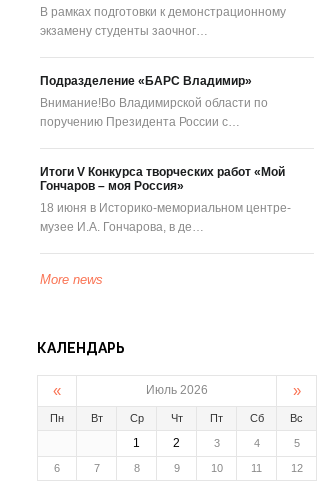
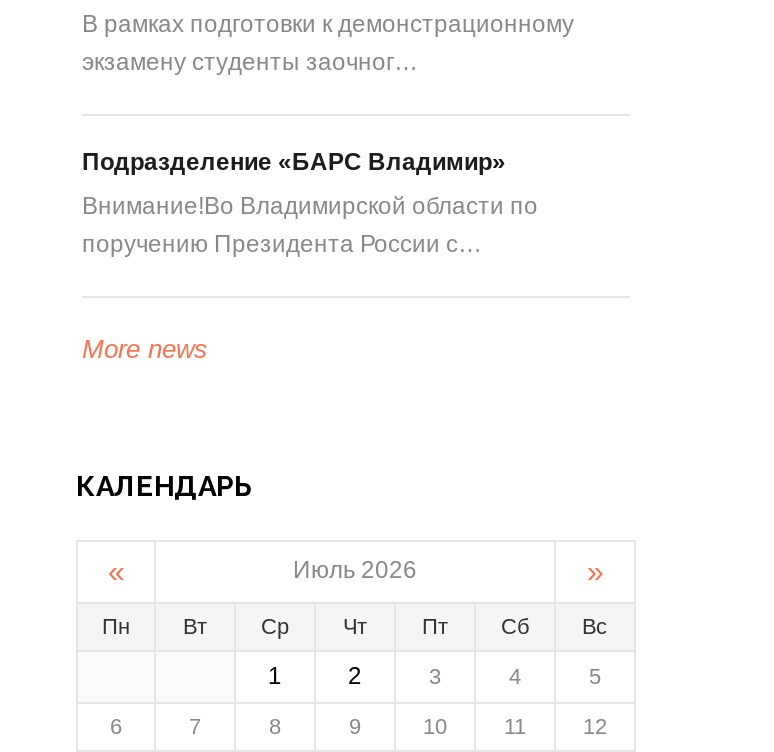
- Итоги V Конкурса творческих работ «Мой
- Гончаров – моя Россия»
- 18 июня в Историко-мемориальном центре-
- музее И.А. Гончарова, в де…
